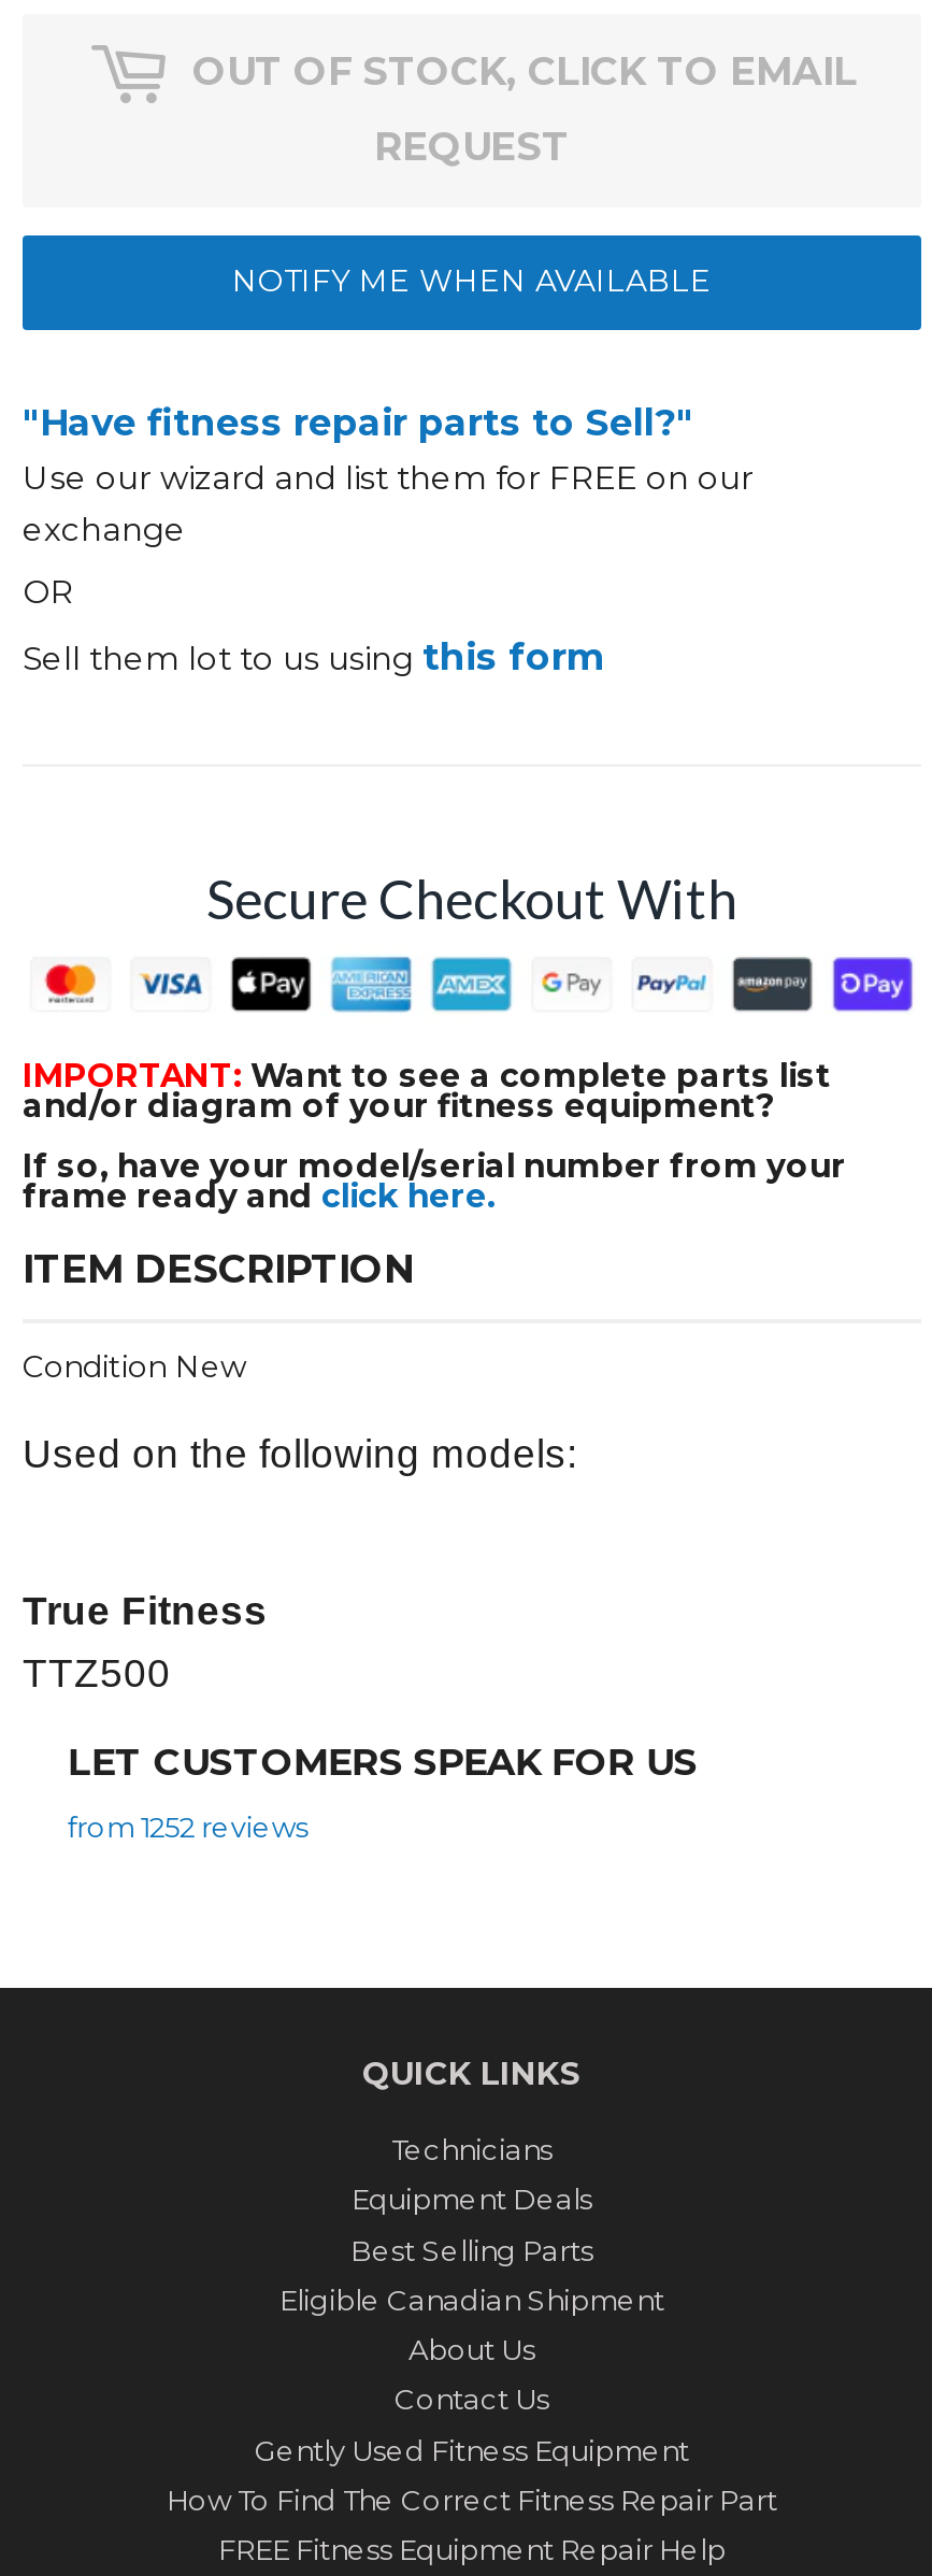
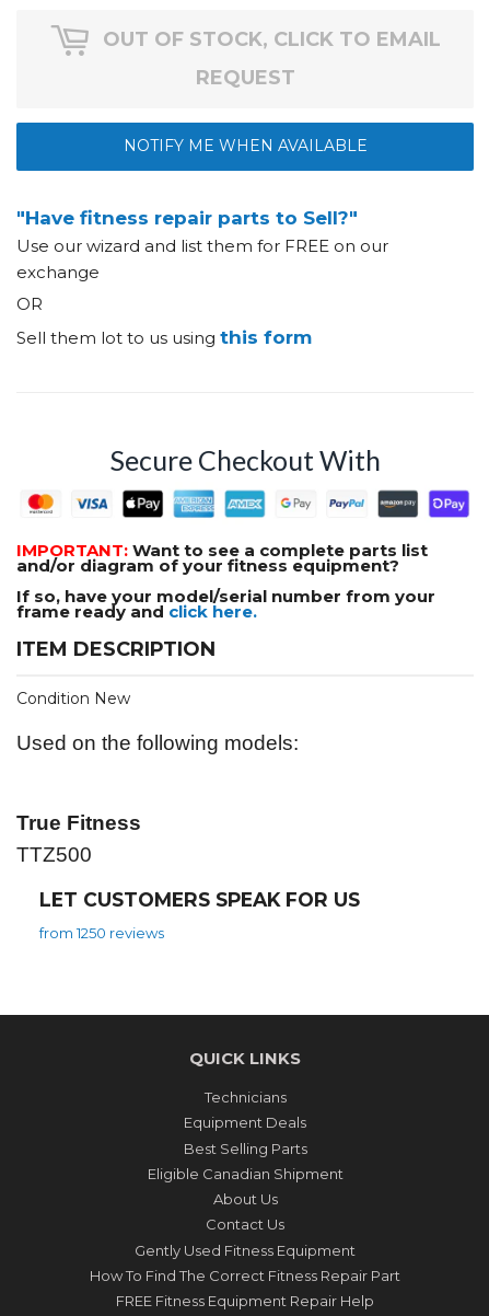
- from 1252 reviews
+ from 1250 reviews
